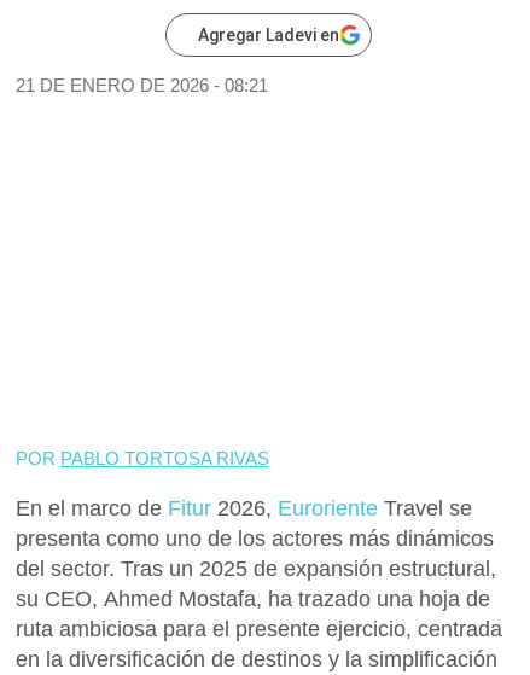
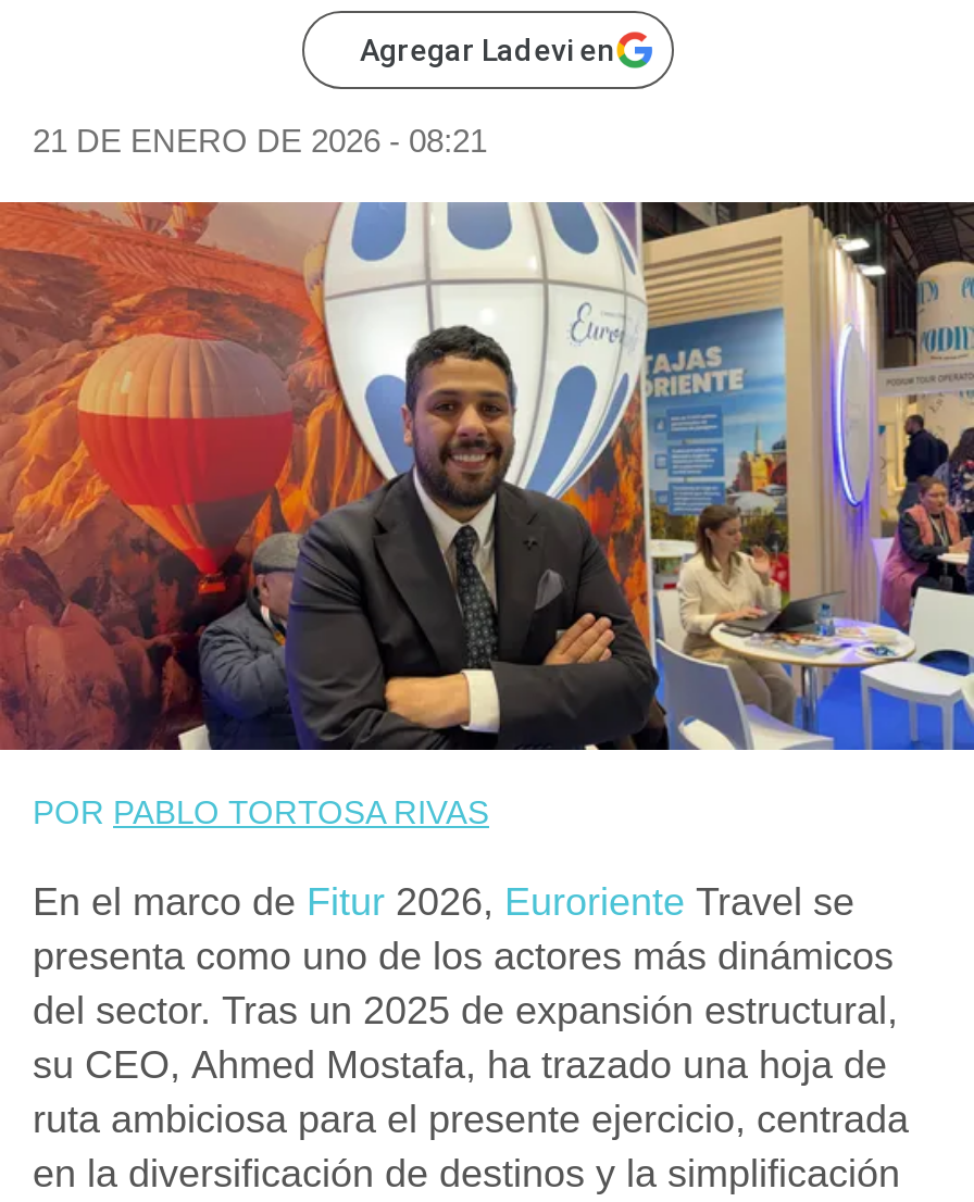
+ [image]
